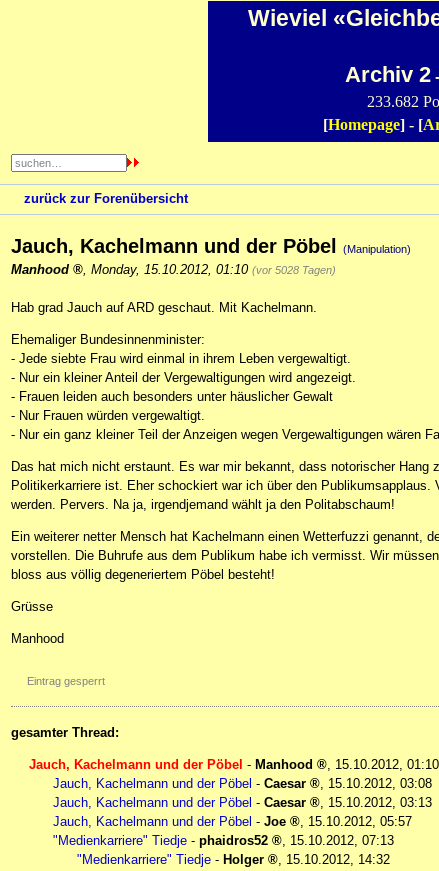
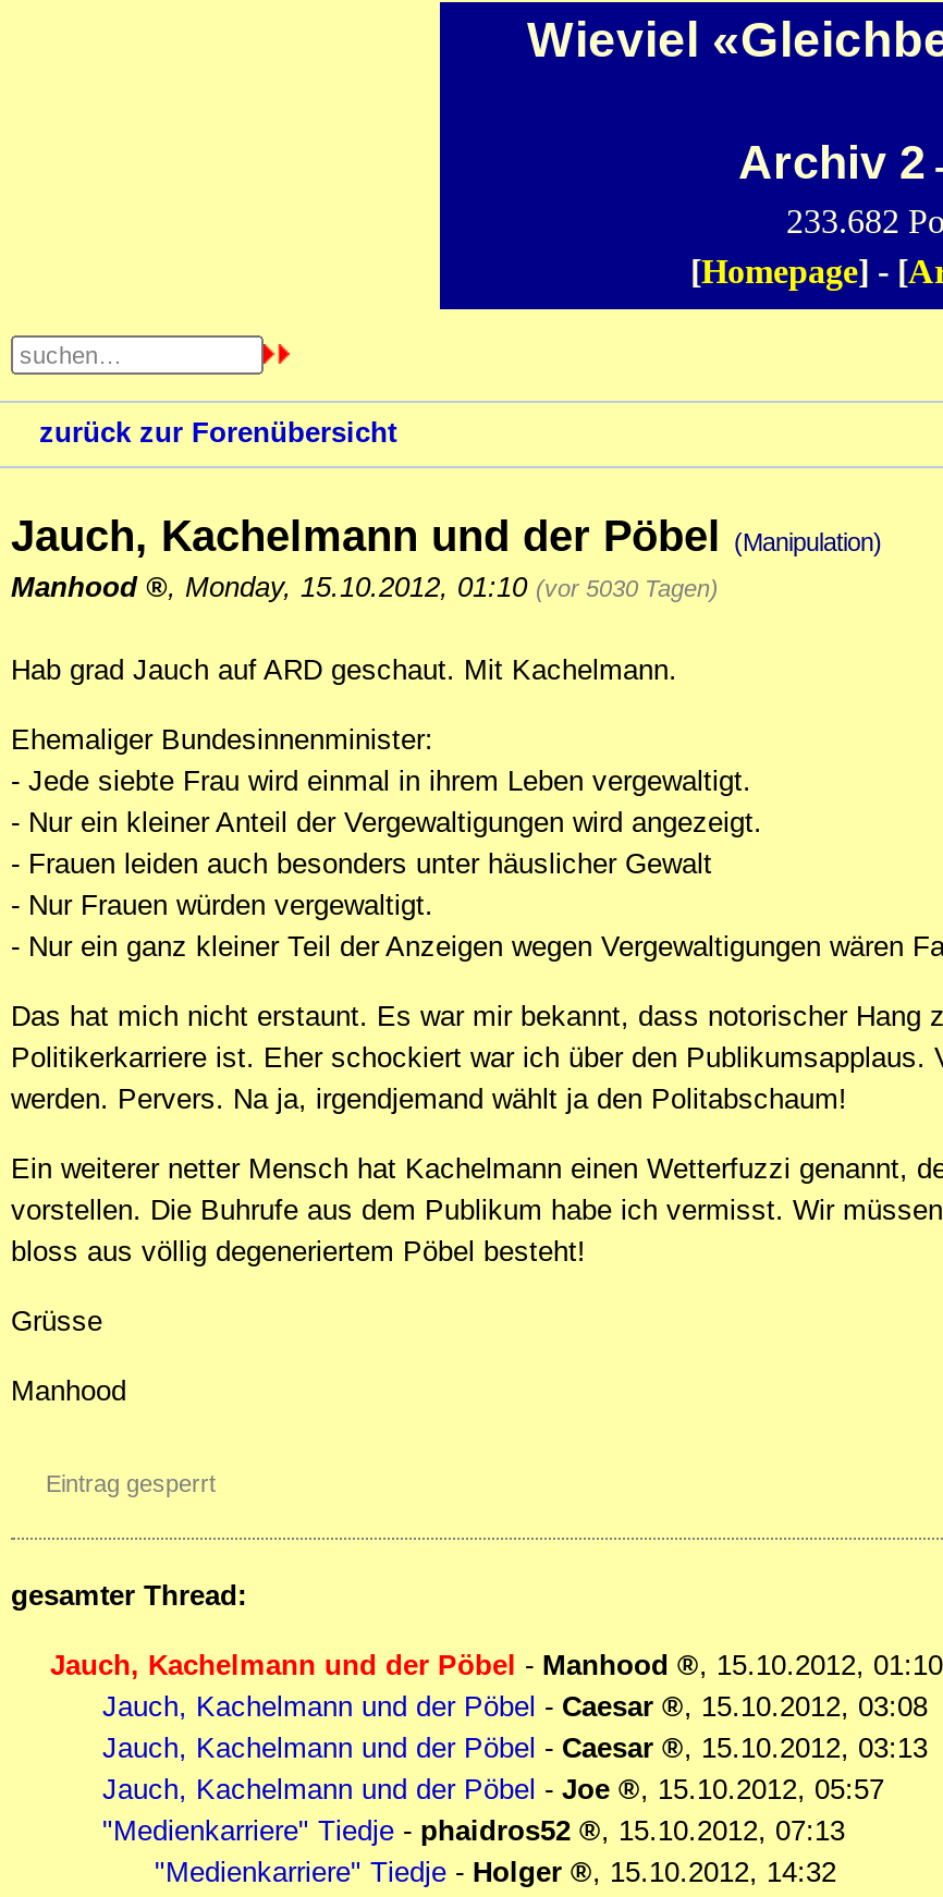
- , Monday, 15.10.2012, 01:10 (vor 5028 Tagen)
+ , Monday, 15.10.2012, 01:10 (vor 5030 Tagen)
